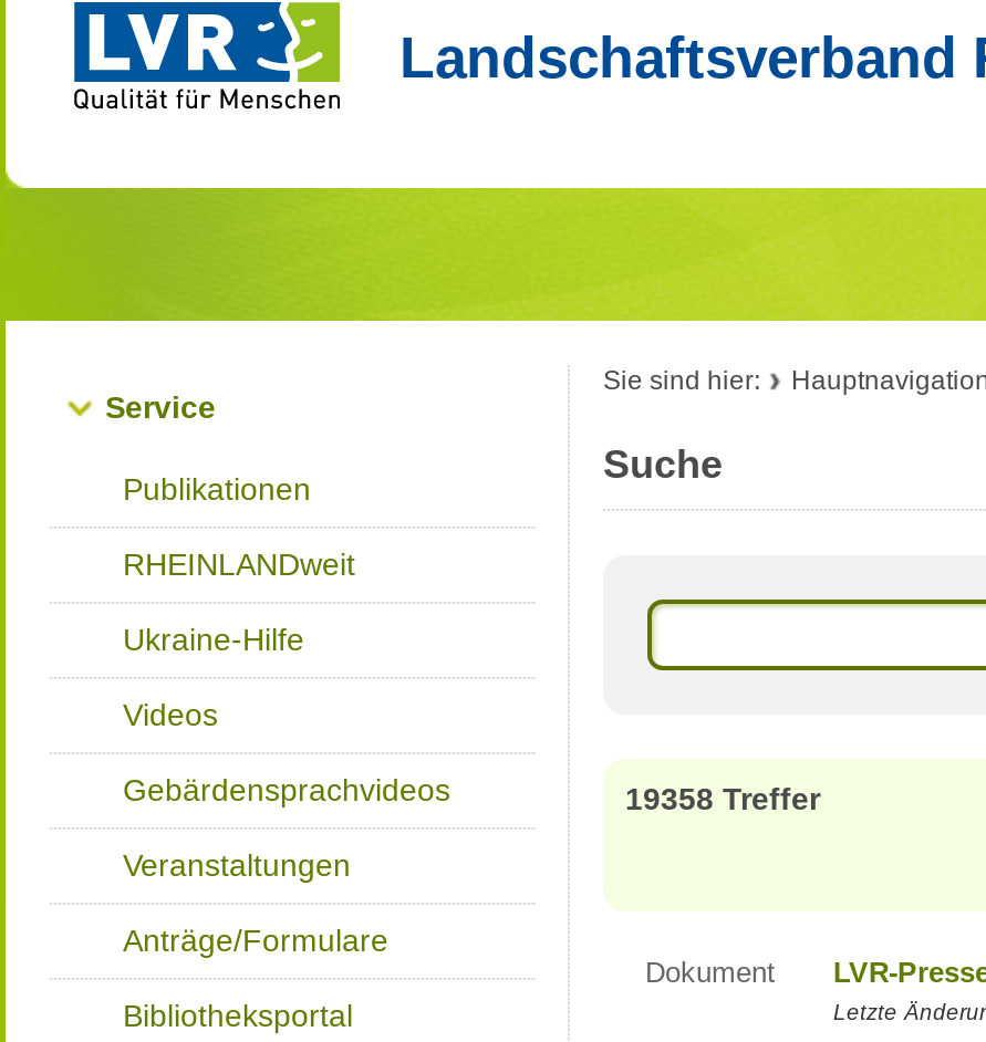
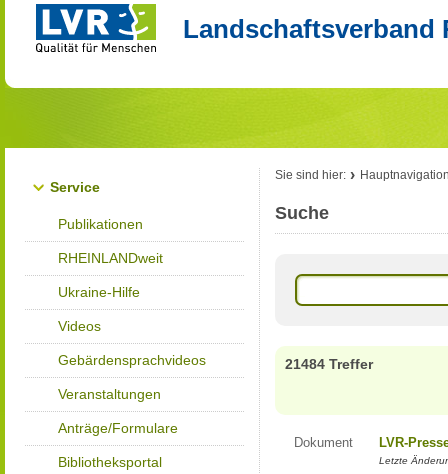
- 19358 Treffer
+ 21484 Treffer
